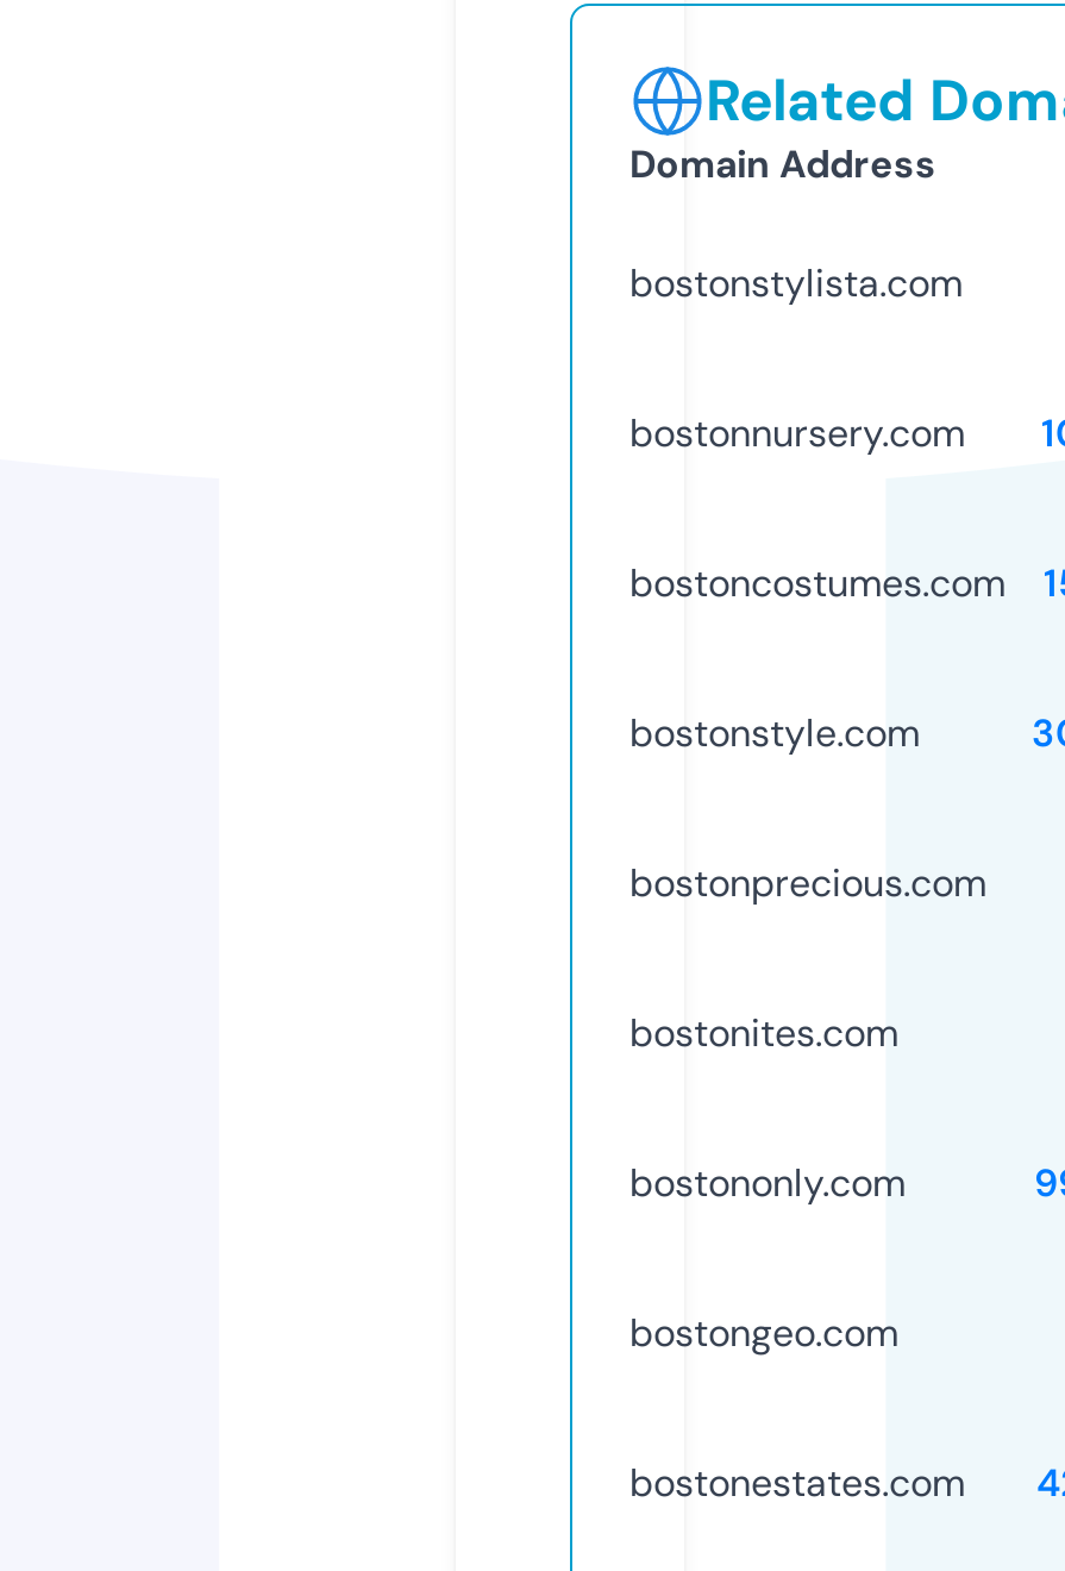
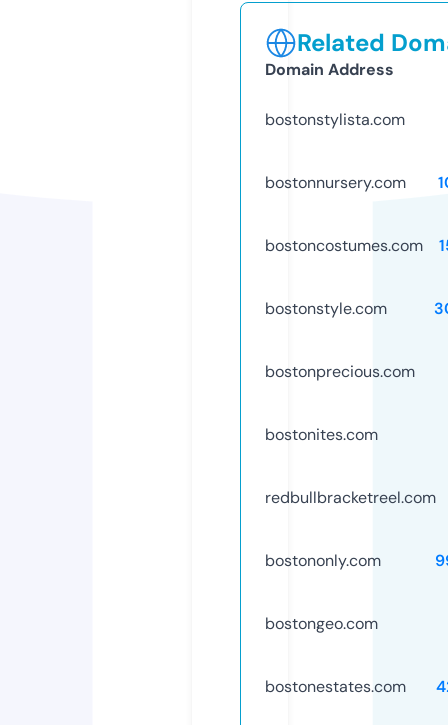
+ redbullbracketreel.com
